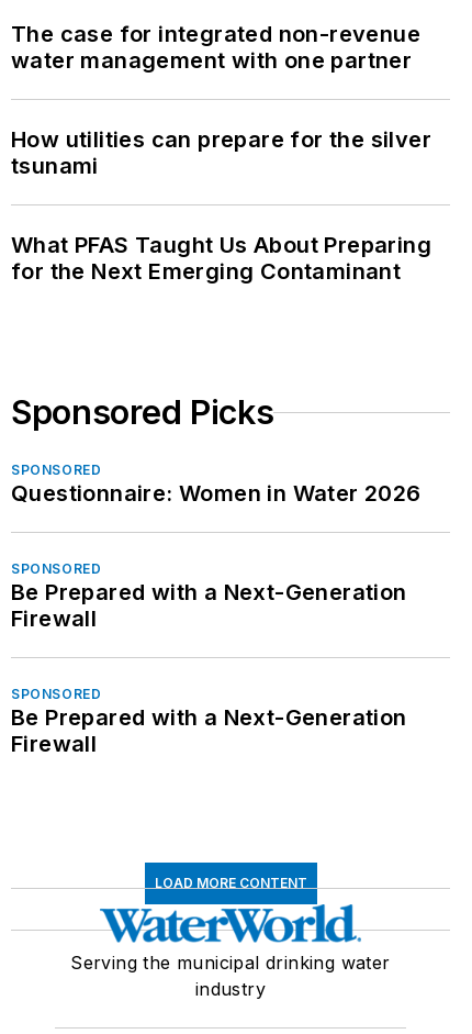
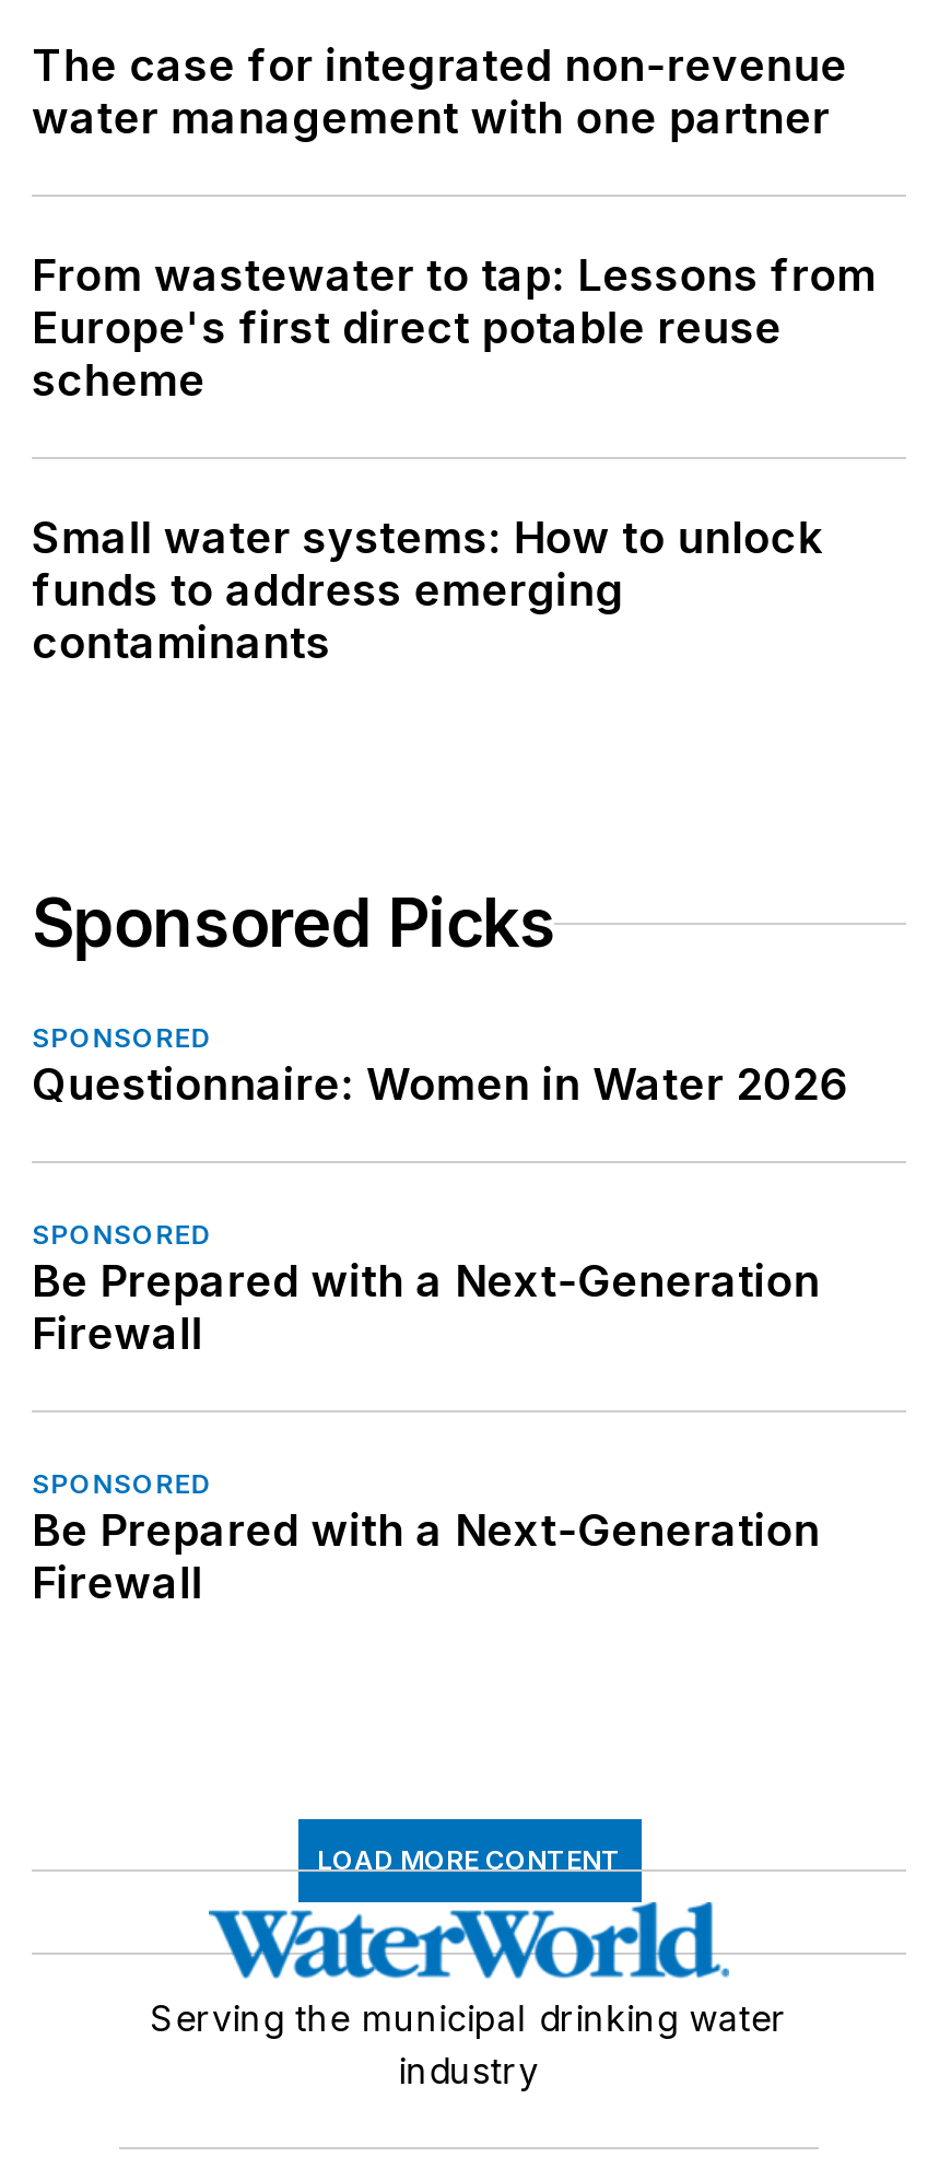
- How utilities can prepare for the silver
- tsunami
+ From wastewater to tap: Lessons from
+ Europe's first direct potable reuse
+ scheme

- What PFAS Taught Us About Preparing
- for the Next Emerging Contaminant
+ Small water systems: How to unlock
+ funds to address emerging
+ contaminants
